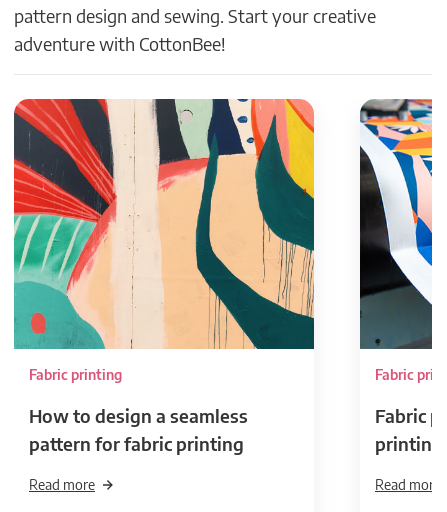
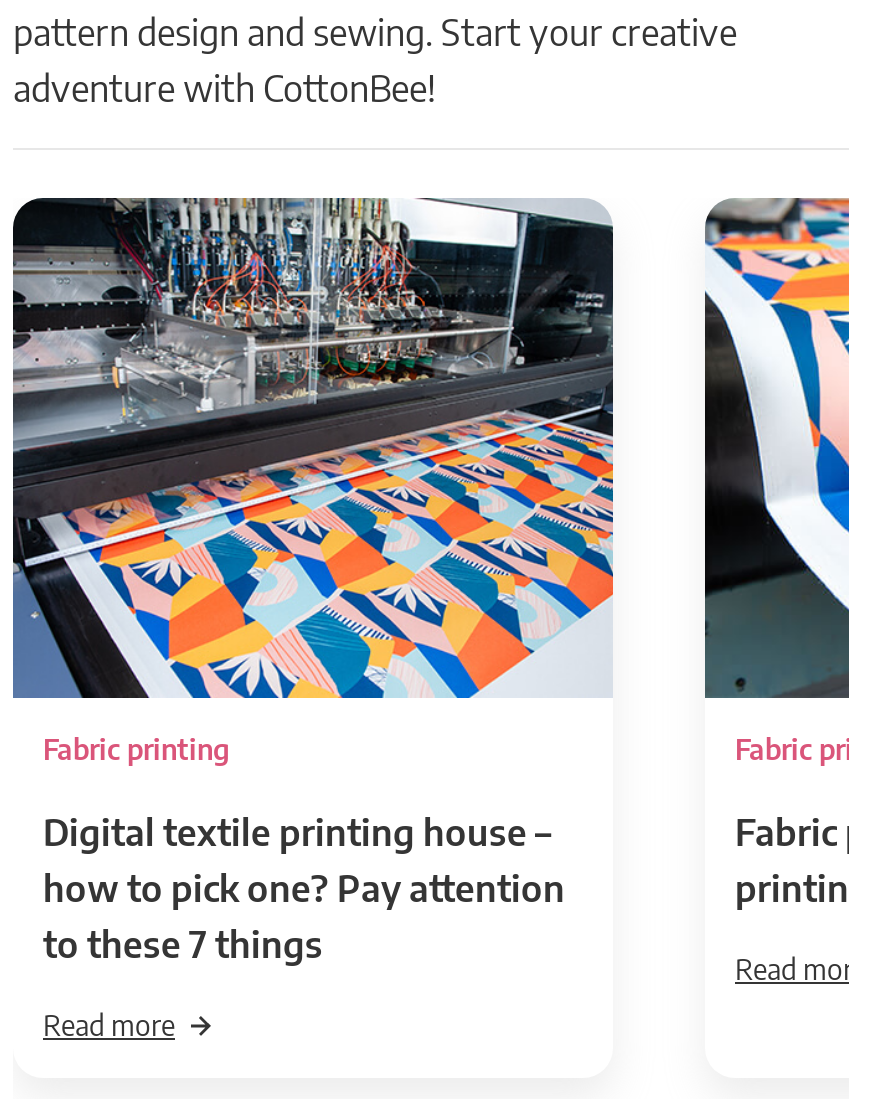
- [image]
+ [image]

- How to design a seamless
- pattern for fabric printing
+ Digital textile printing house –
+ how to pick one? Pay attention
+ to these 7 things
